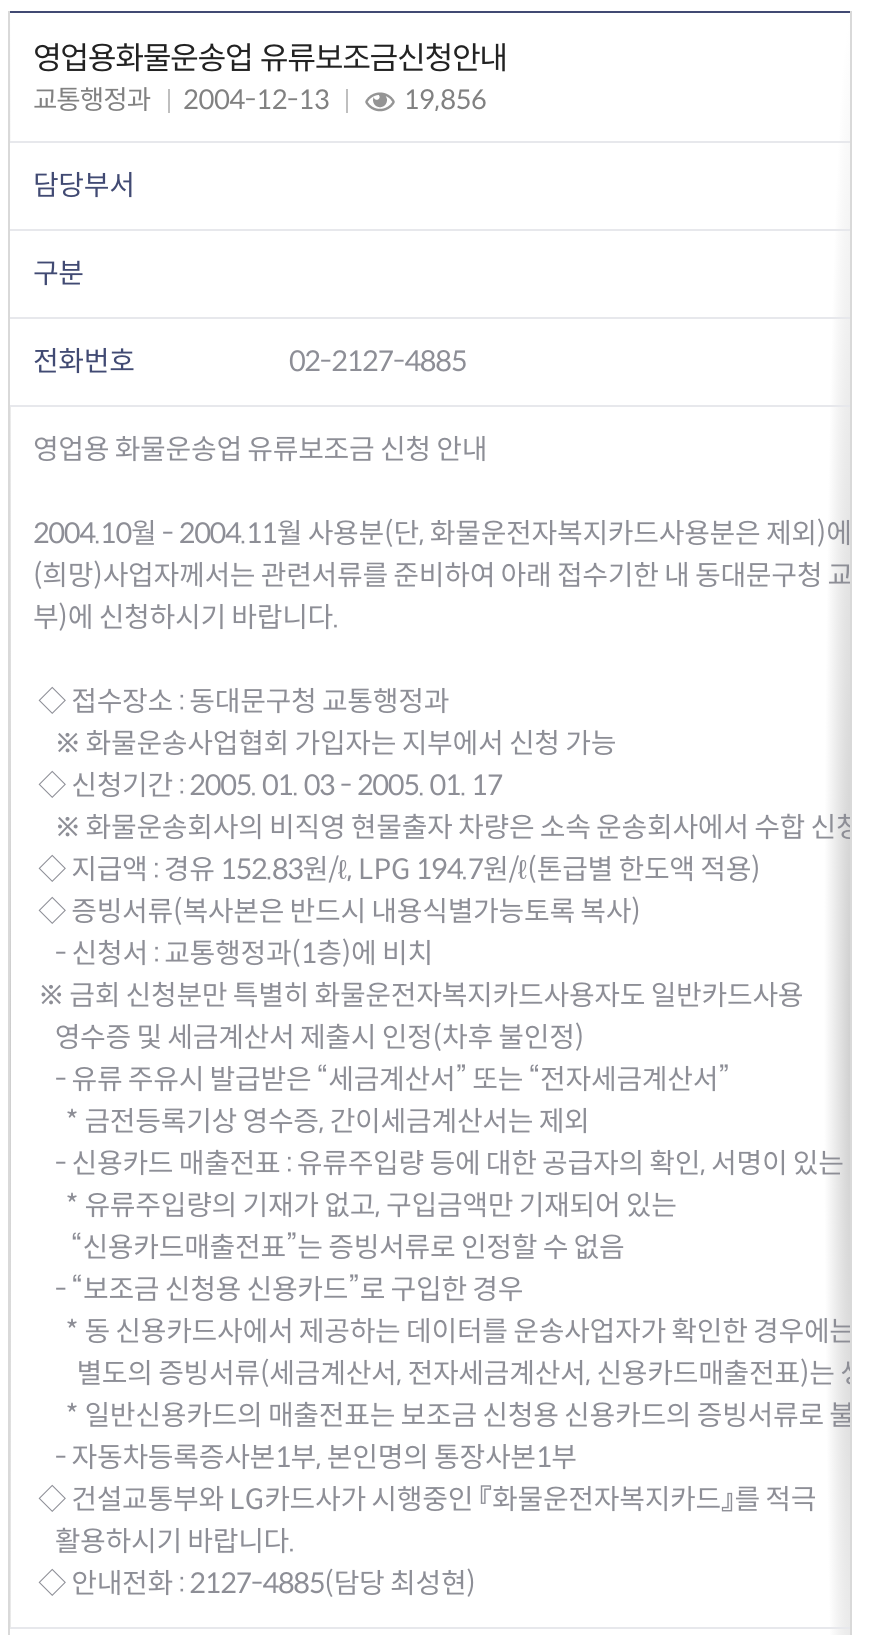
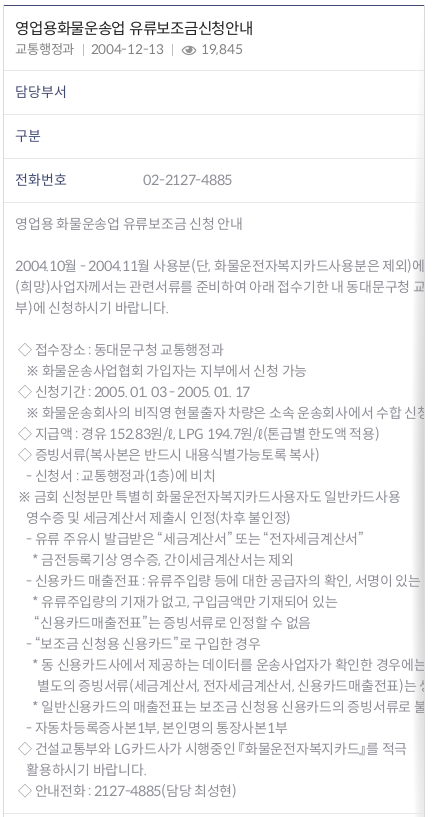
- 19,856
+ 19,845
